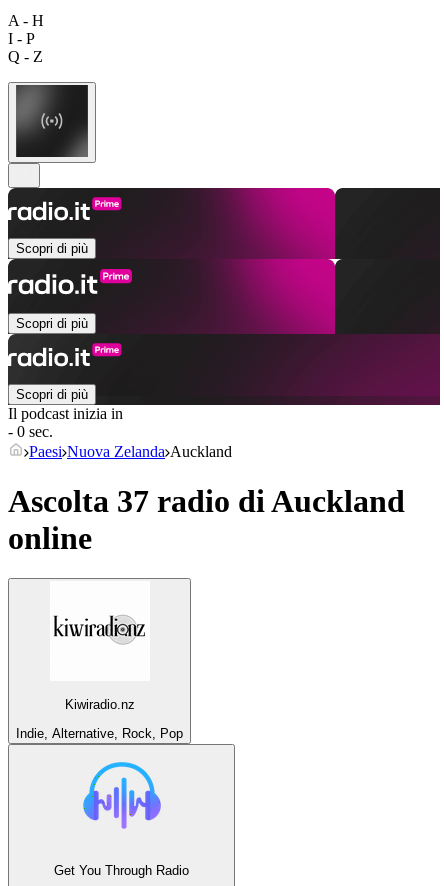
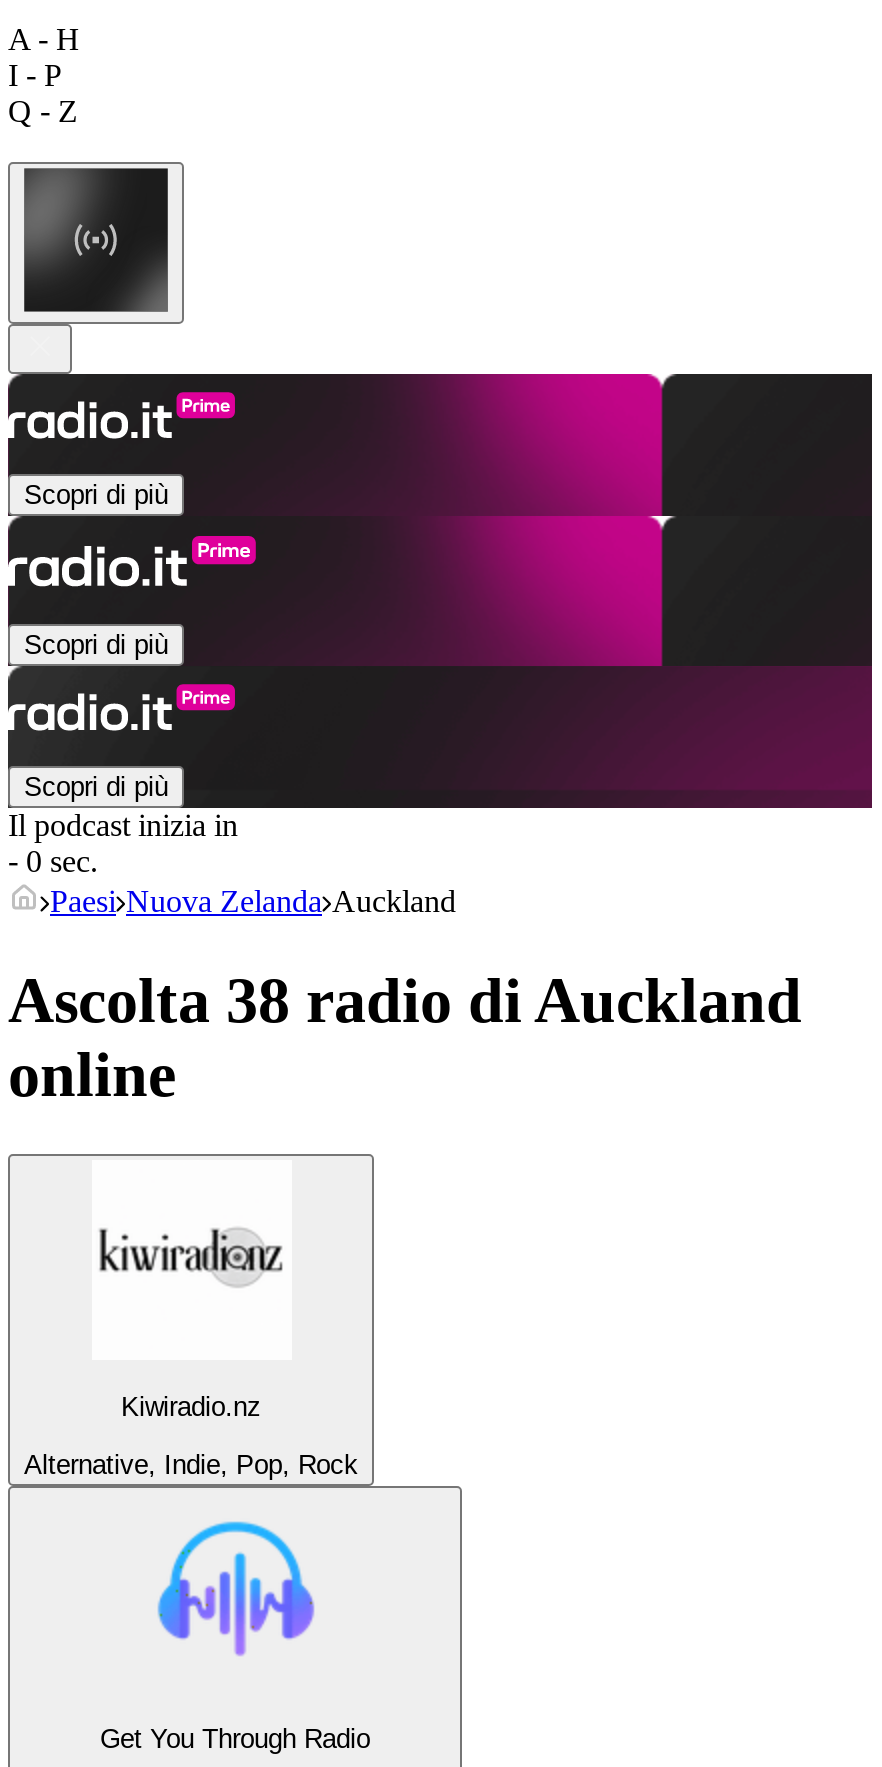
- Ascolta 37 radio di Auckland
+ Ascolta 38 radio di Auckland

- Indie, Alternative, Rock, Pop
+ Alternative, Indie, Pop, Rock
